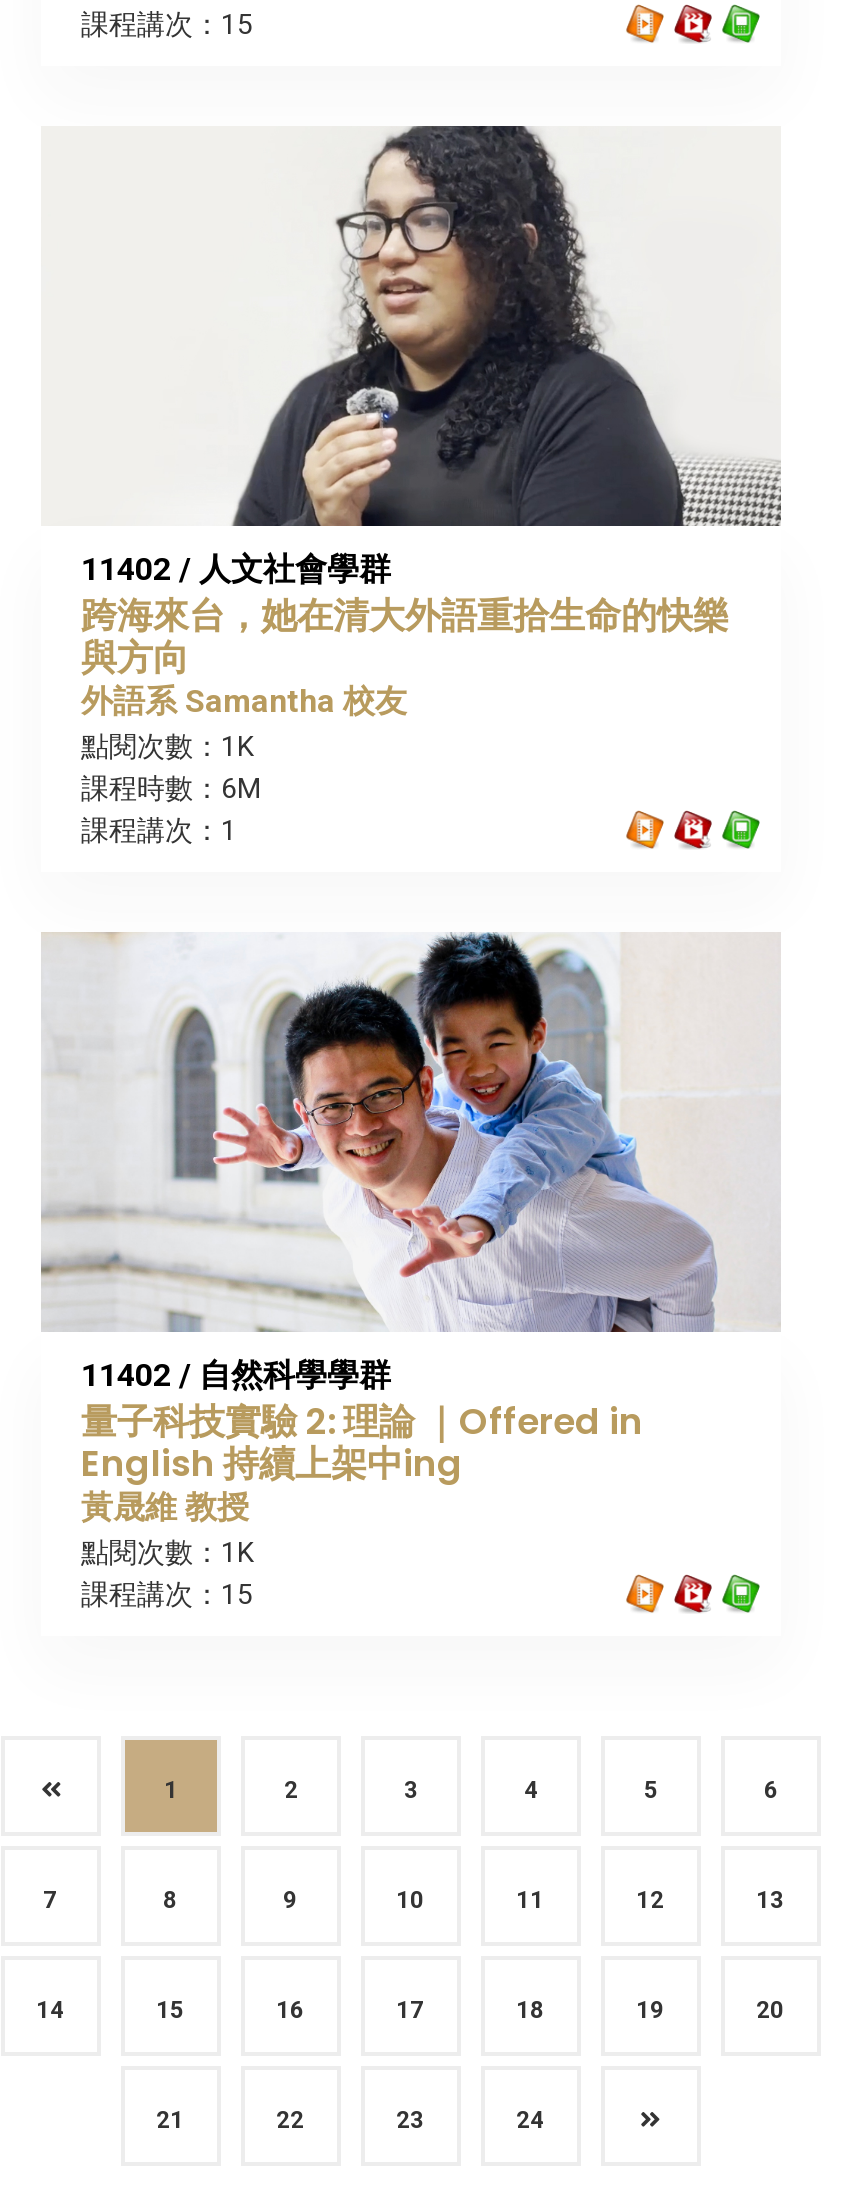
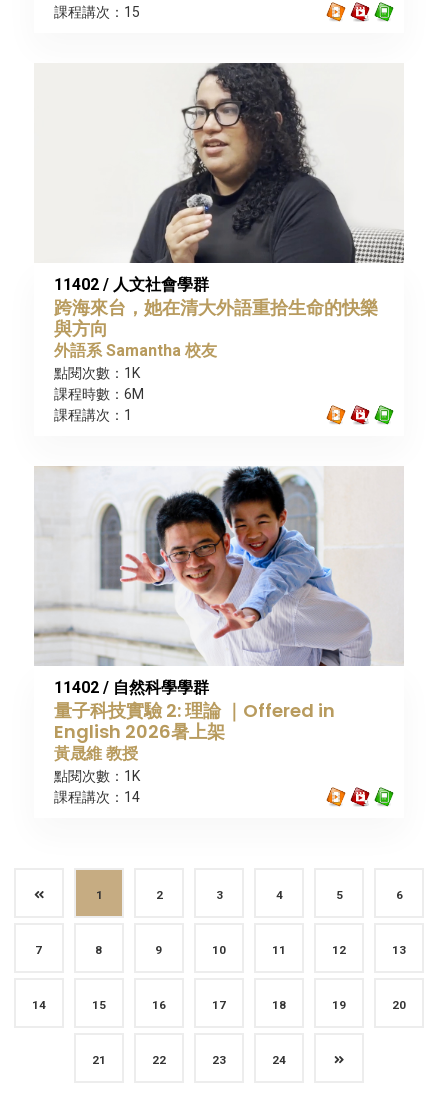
- English 持續上架中ing
+ English 2026暑上架

- 課程講次：15
+ 課程講次：14
